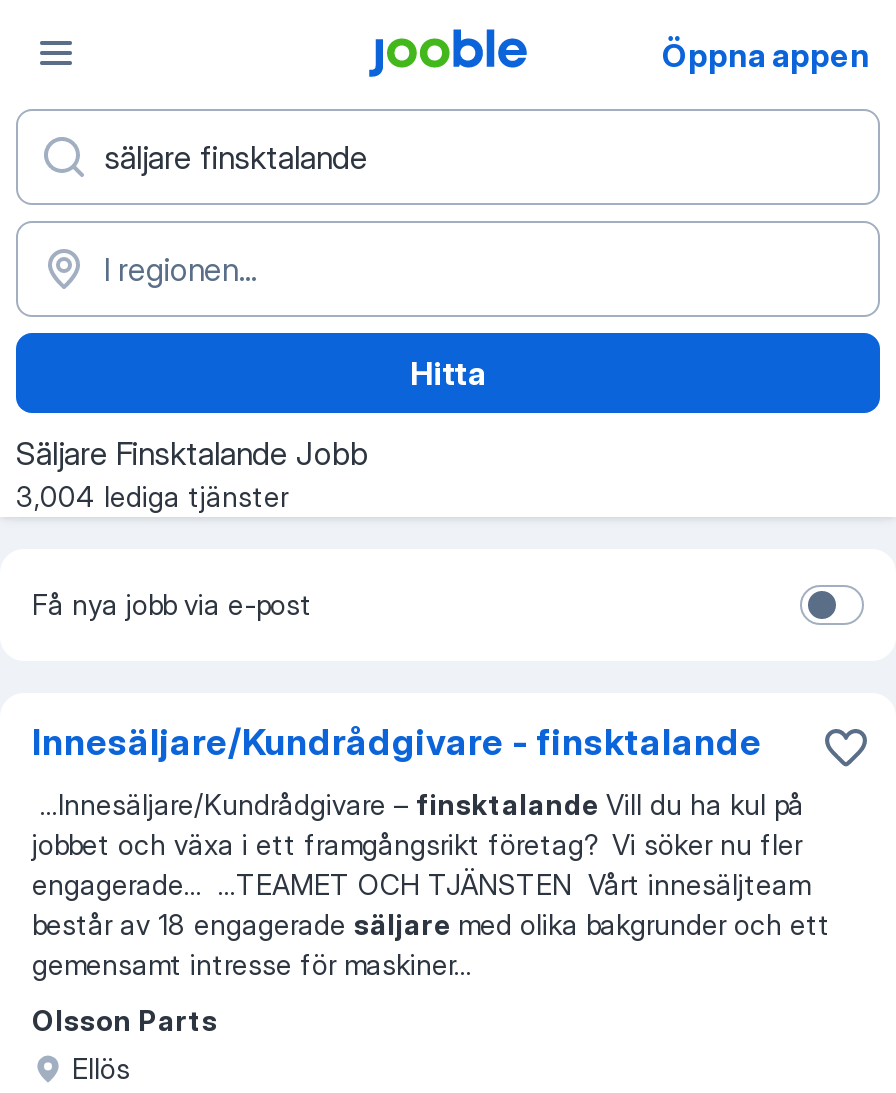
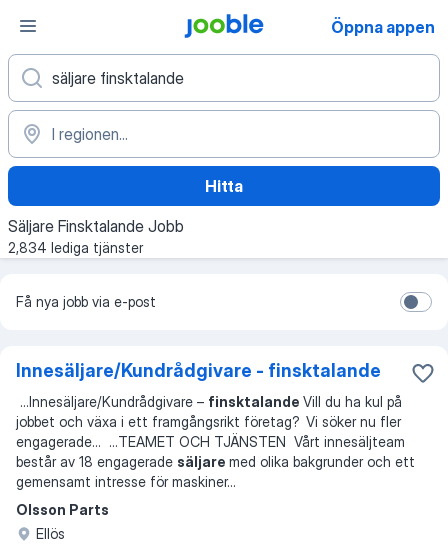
- 3,004 lediga tjänster
+ 2,834 lediga tjänster
